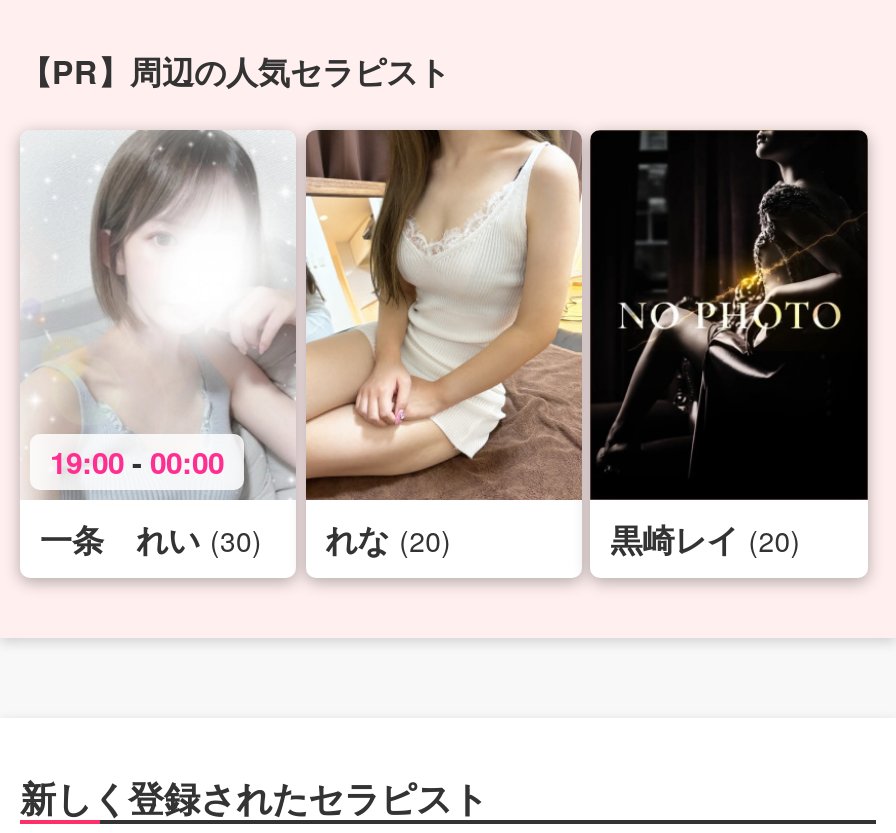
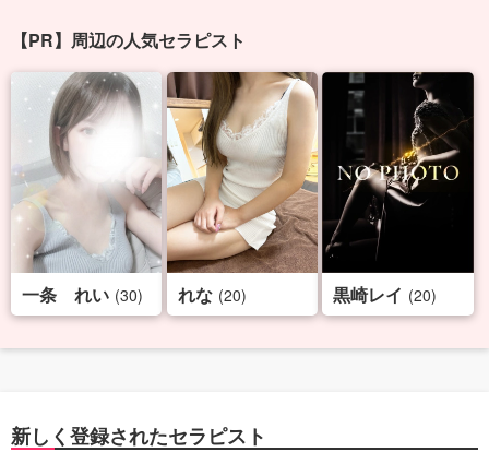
- 19:00 - 00:00
